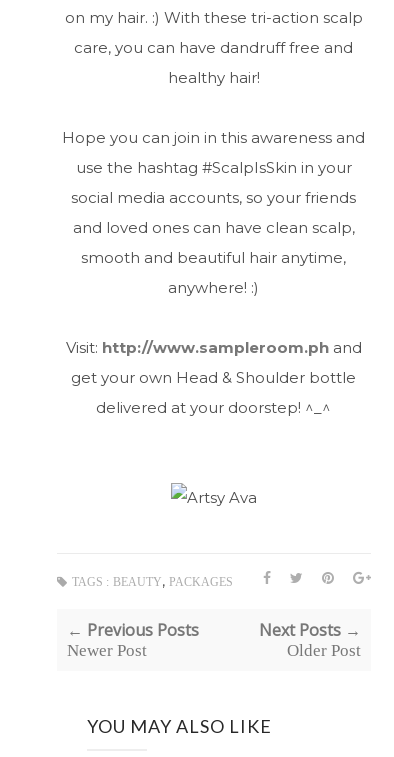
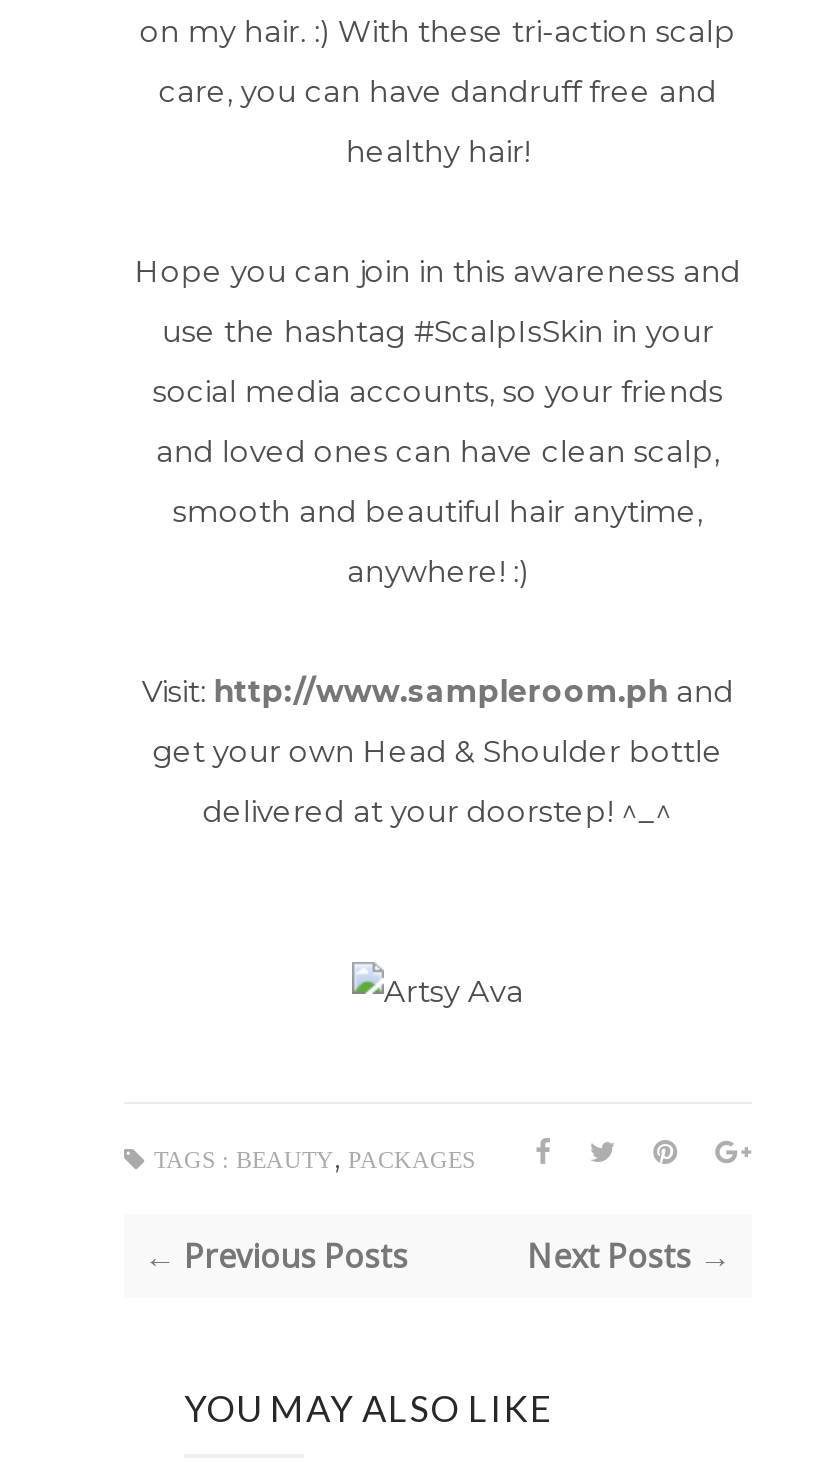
- Newer Post

- Older Post
